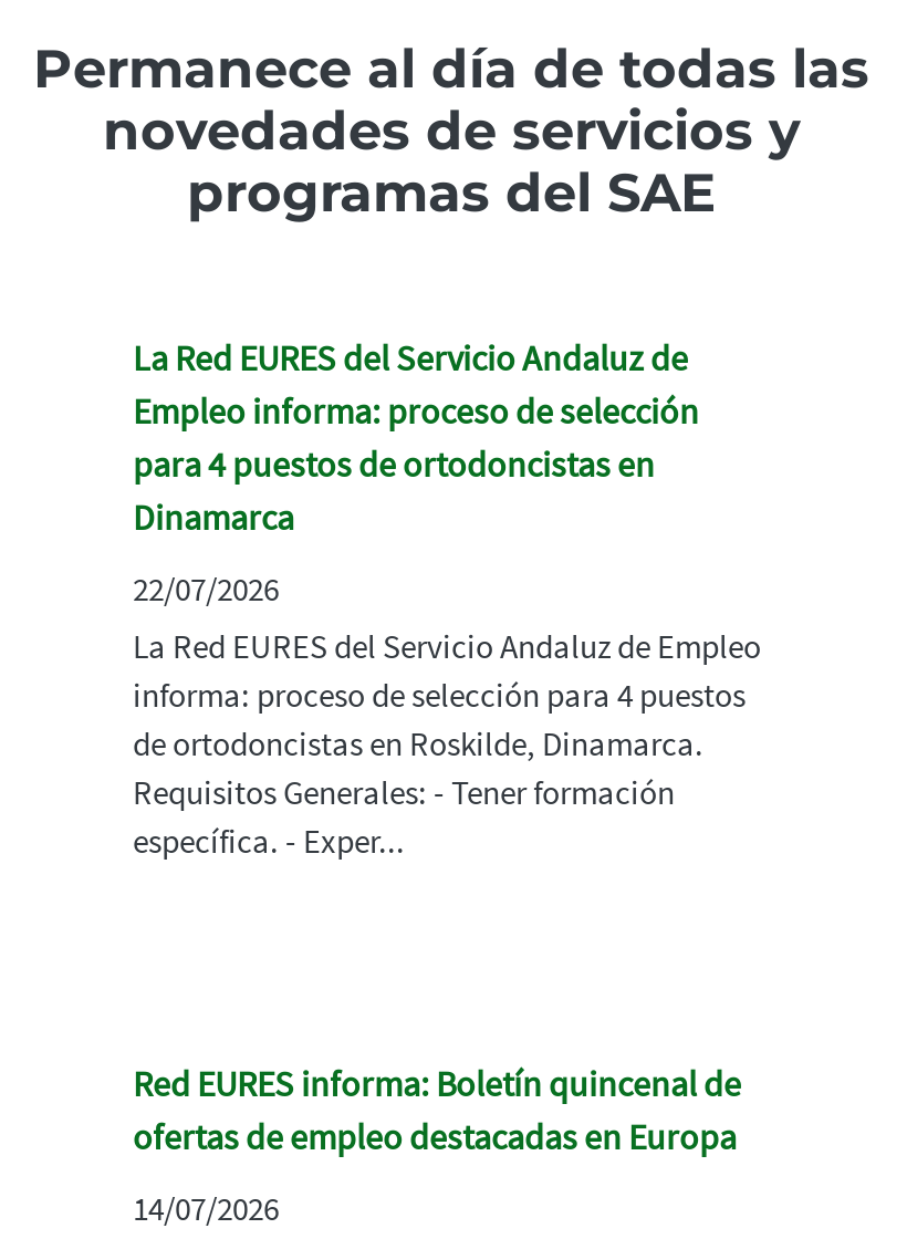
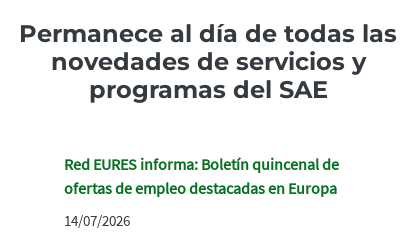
- La Red EURES del Servicio Andaluz de
- Empleo informa: proceso de selección
- para 4 puestos de ortodoncistas en
- Dinamarca
- 22/07/2026
- La Red EURES del Servicio Andaluz de Empleo
- informa: proceso de selección para 4 puestos
- de ortodoncistas en Roskilde, Dinamarca.
- Requisitos Generales: - Tener formación
- específica. - Exper...
